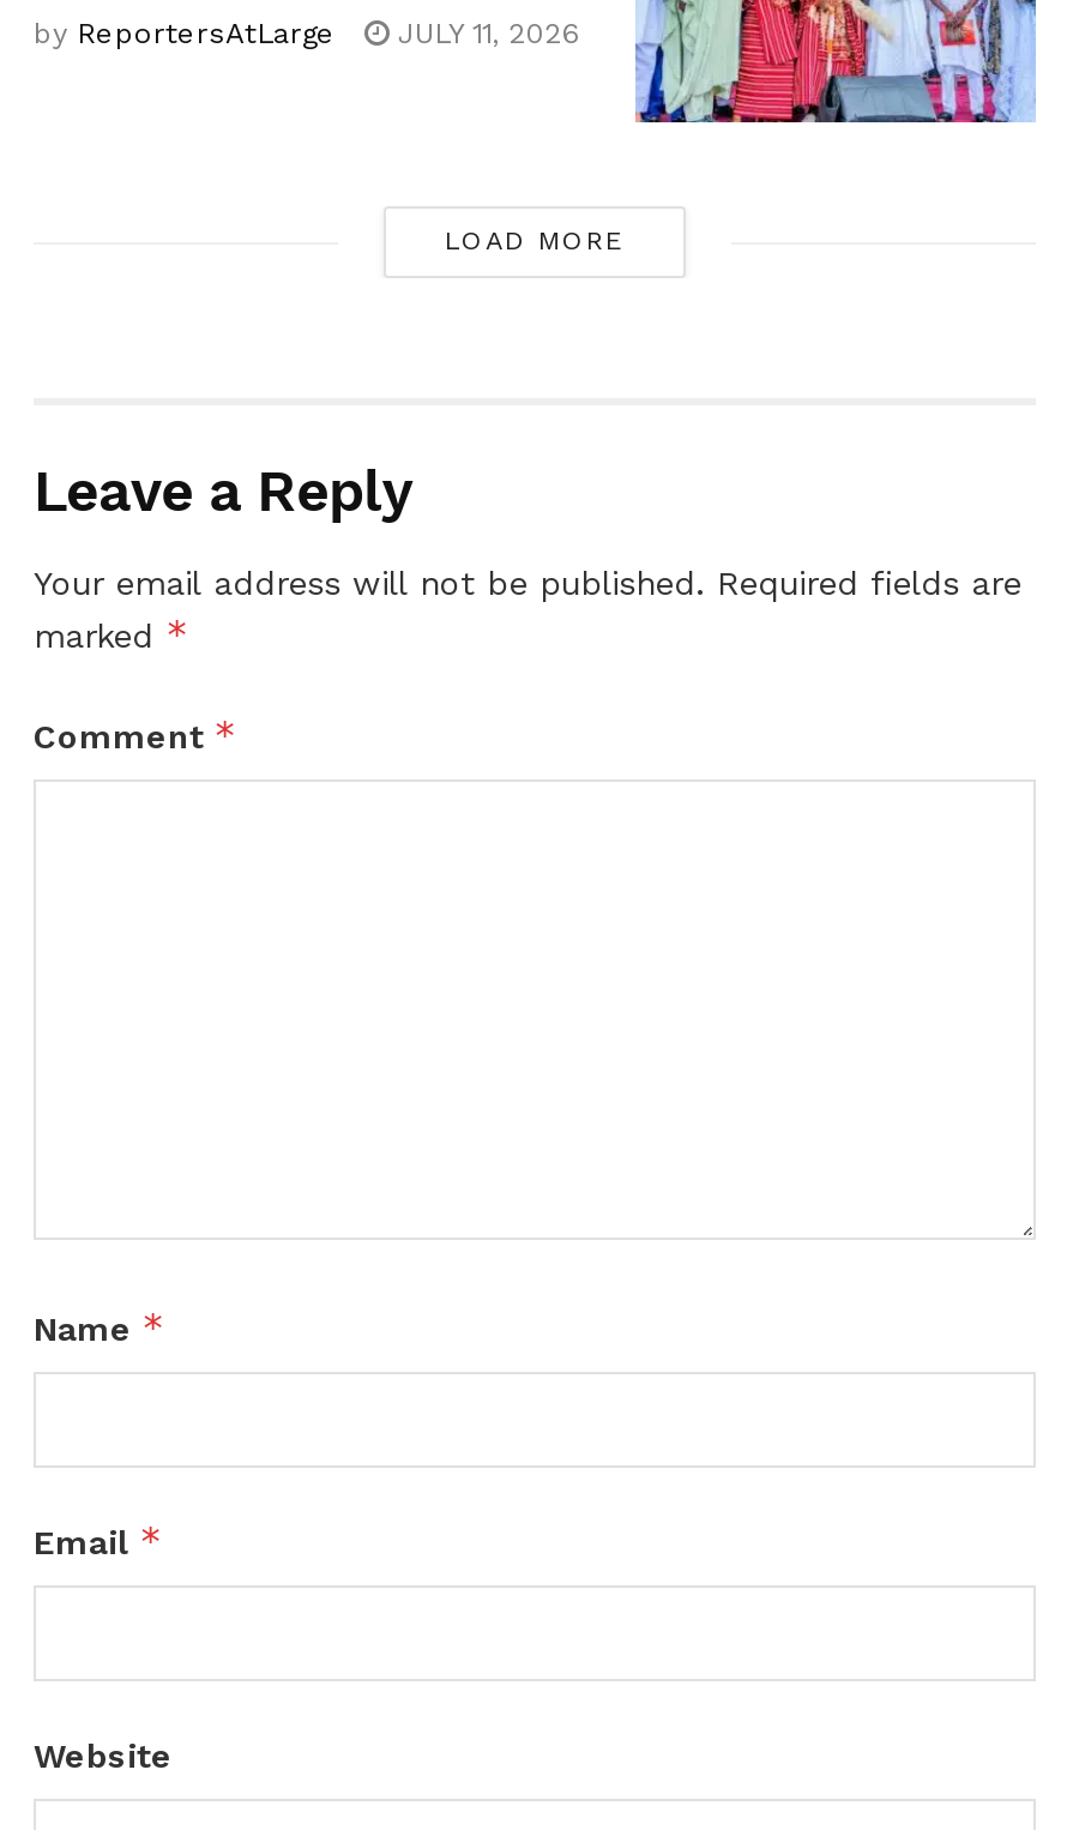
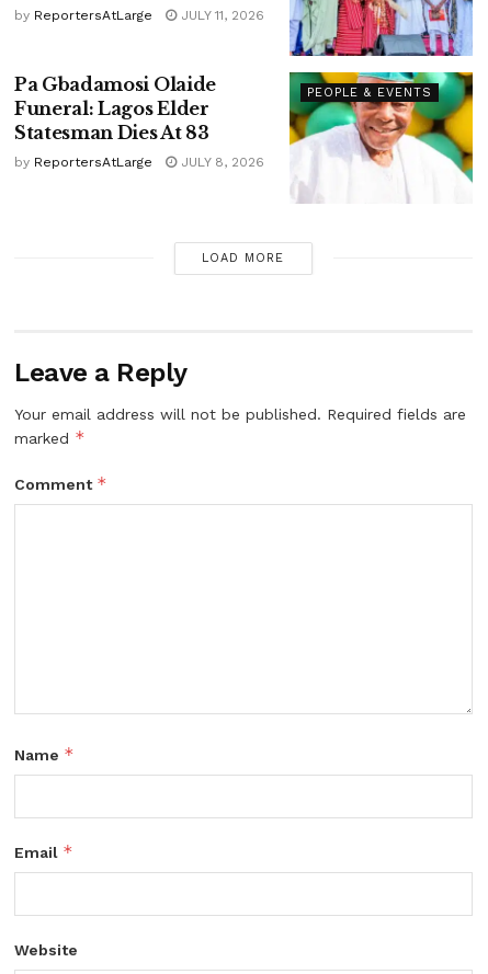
+ [image]
+ PEOPLE & EVENTS
+ Pa Gbadamosi Olaide
+ Funeral: Lagos Elder
+ Statesman Dies At 83
+ by ReportersAtLarge
+ JULY 8, 2026
